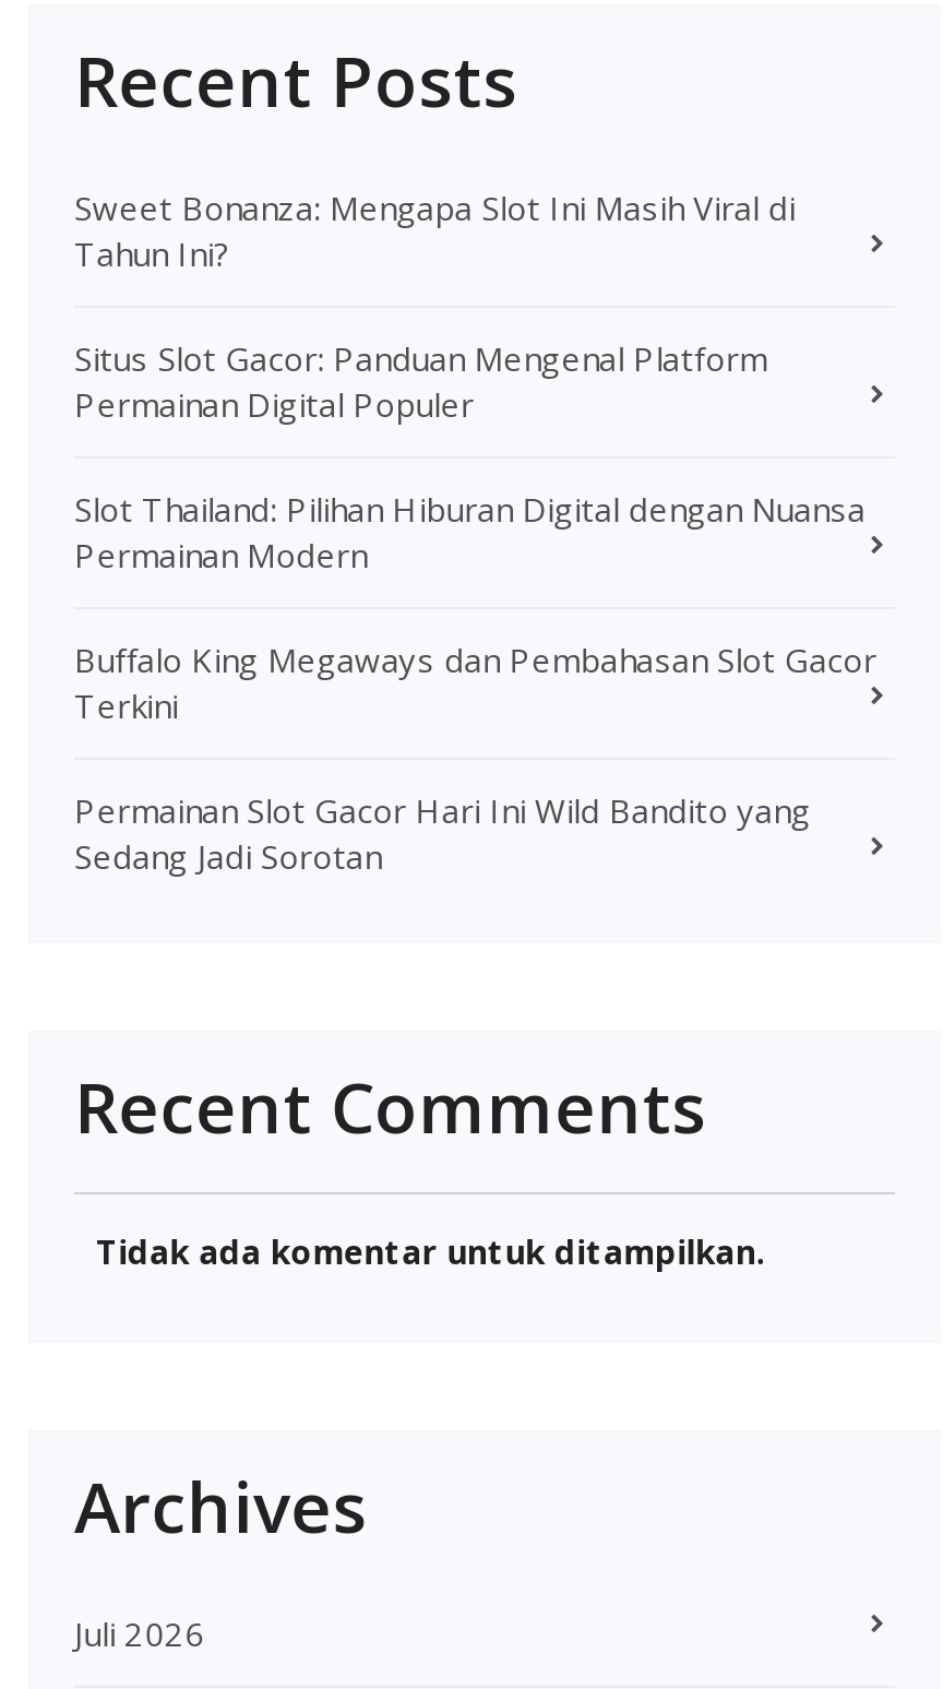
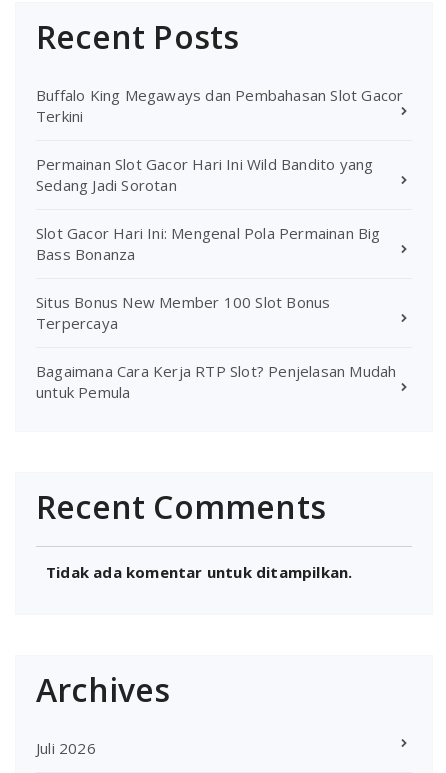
- Sweet Bonanza: Mengapa Slot Ini Masih Viral di
- Tahun Ini?
- Situs Slot Gacor: Panduan Mengenal Platform
- Permainan Digital Populer
- Slot Thailand: Pilihan Hiburan Digital dengan Nuansa
- Permainan Modern

moved up: Buffalo King Megaways dan Pembahasan Slot Gacor | Terkini | Permainan Slot Gacor Hari Ini Wild Bandito yang | Sedang Jadi Sorotan

+ Slot Gacor Hari Ini: Mengenal Pola Permainan Big
+ Bass Bonanza
+ Situs Bonus New Member 100 Slot Bonus
+ Terpercaya
+ Bagaimana Cara Kerja RTP Slot? Penjelasan Mudah
+ untuk Pemula
